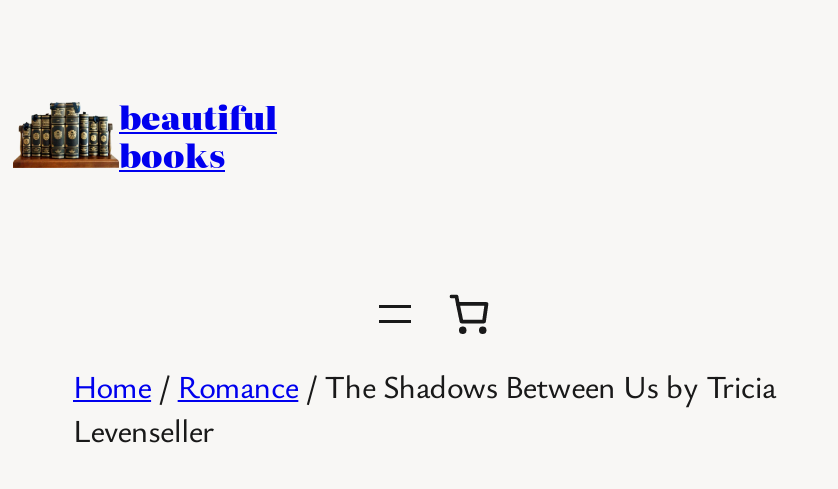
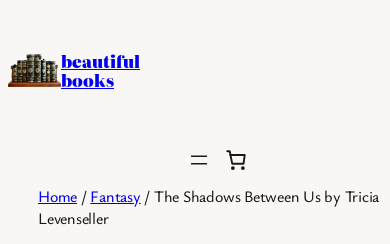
- Home / Romance / The Shadows Between Us by Tricia
+ Home / Fantasy / The Shadows Between Us by Tricia
